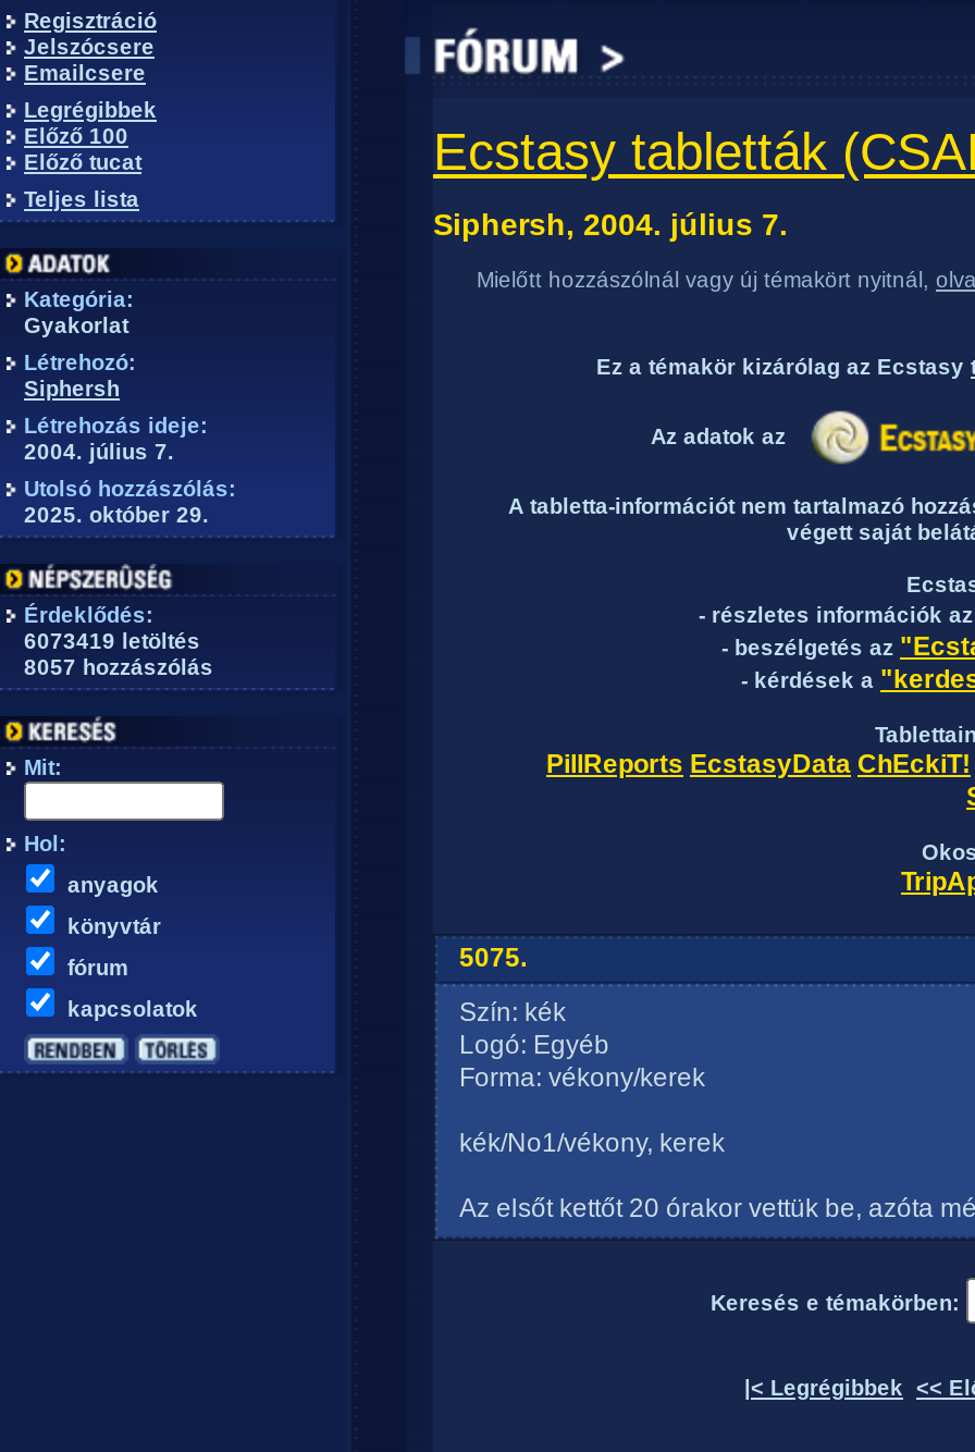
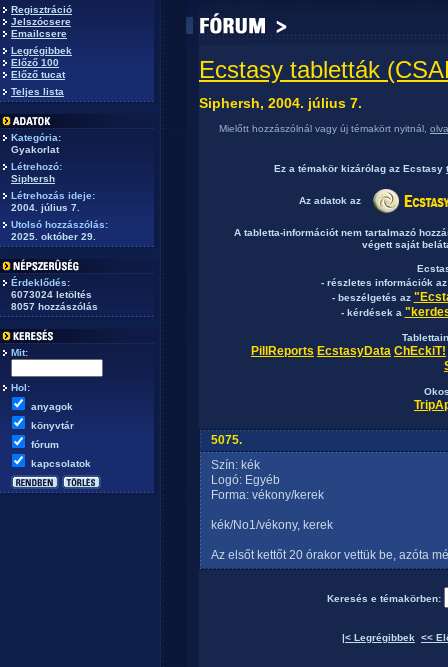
- 6073419 letöltés
+ 6073024 letöltés
